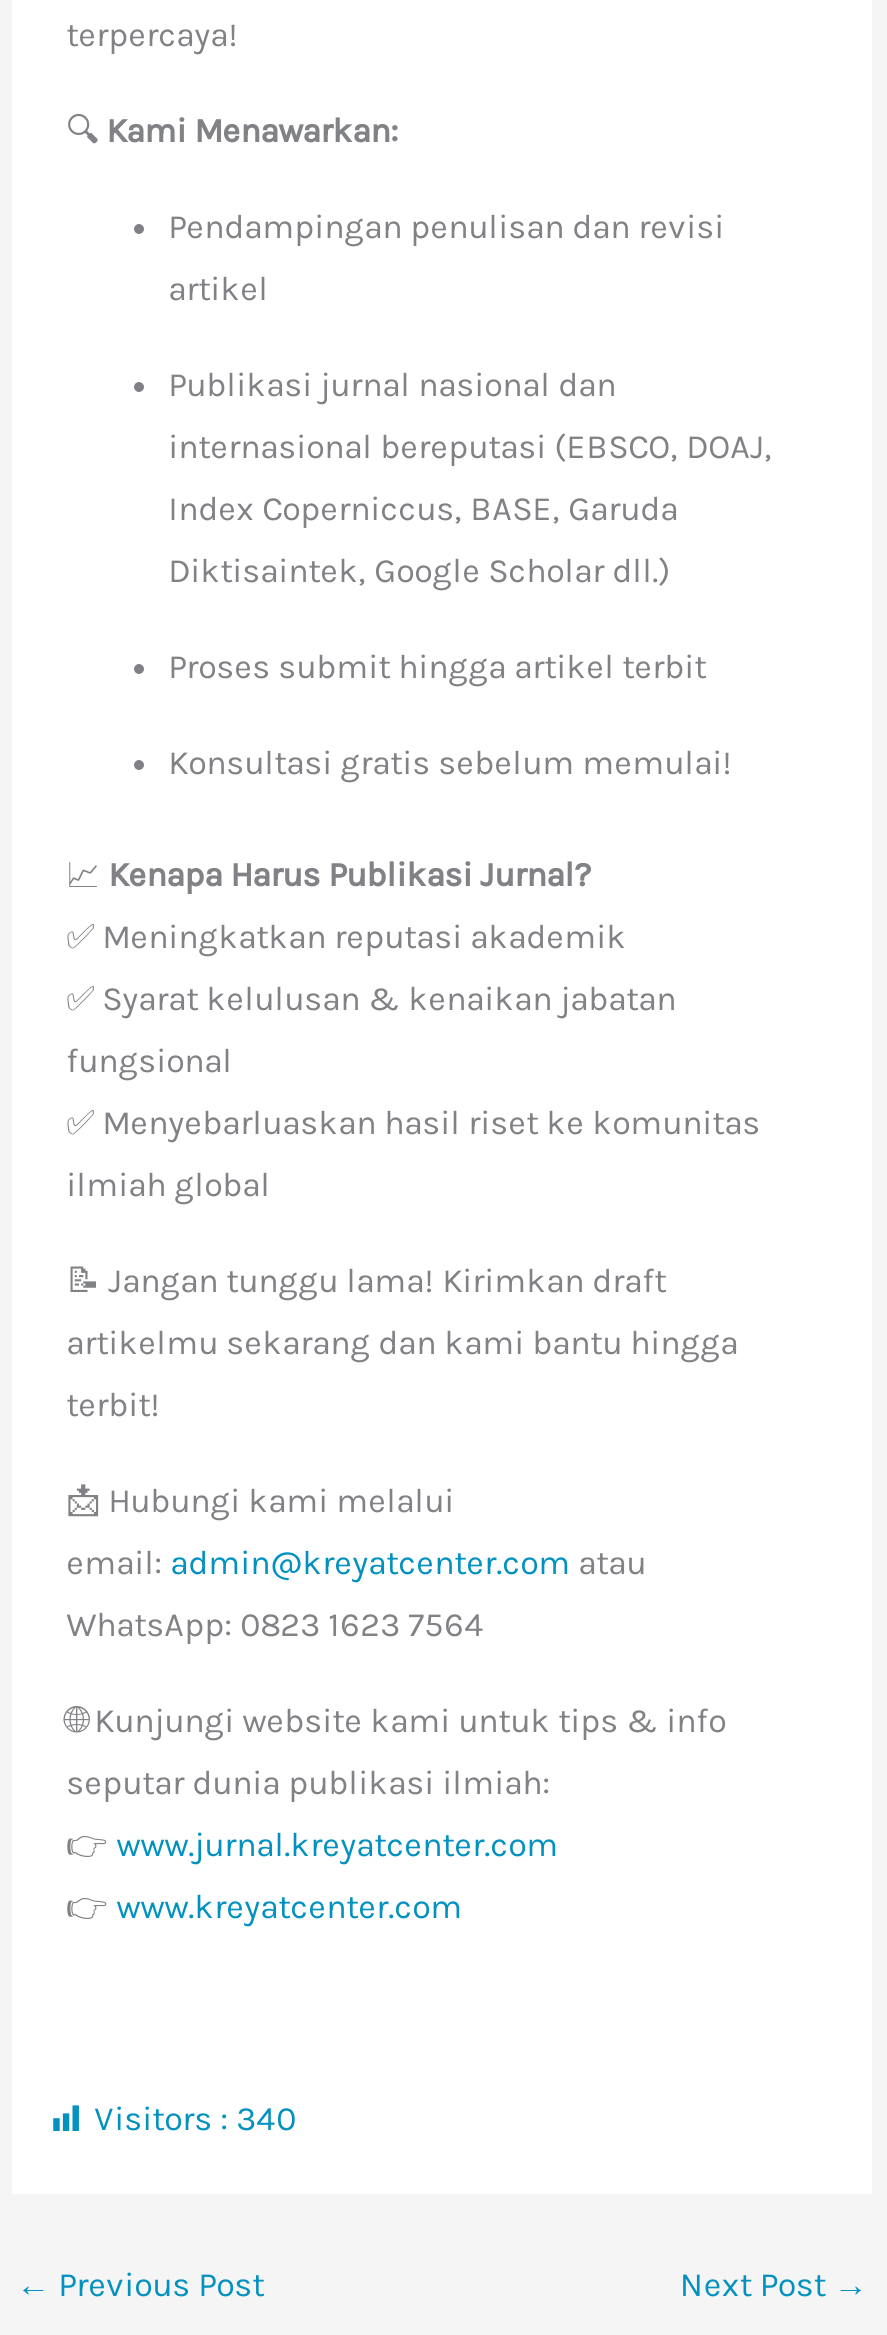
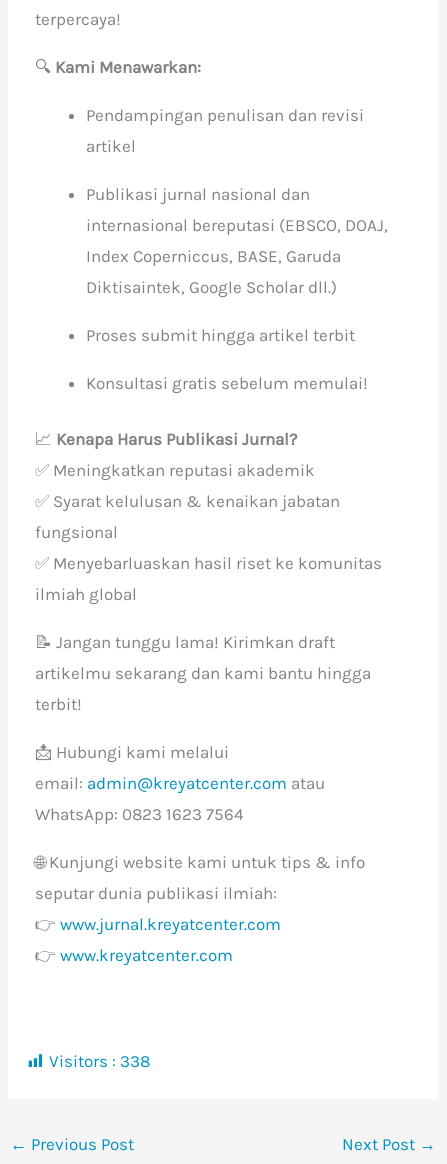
- Visitors : 340
+ Visitors : 338
